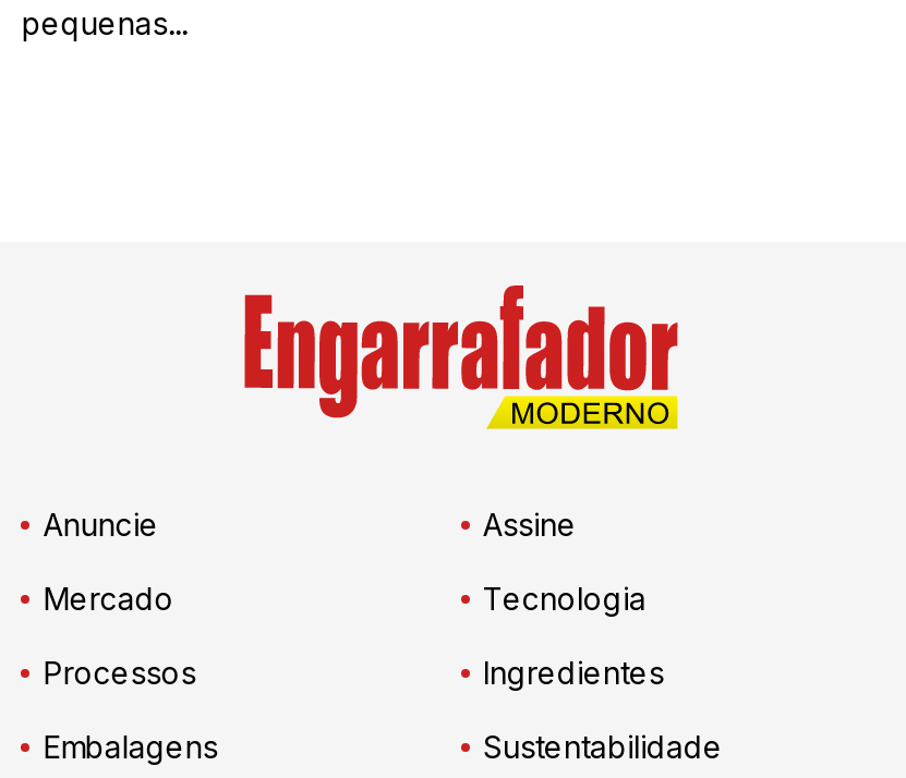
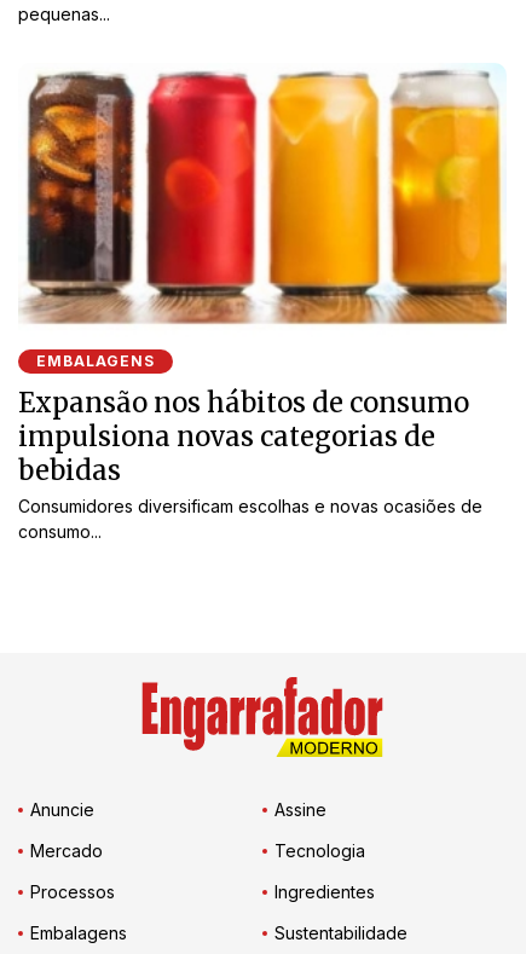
+ [image]
+ EMBALAGENS
+ Expansão nos hábitos de consumo
+ impulsiona novas categorias de
+ bebidas
+ Consumidores diversificam escolhas e novas ocasiões de
+ consumo...

+ [image]

+ [image]
